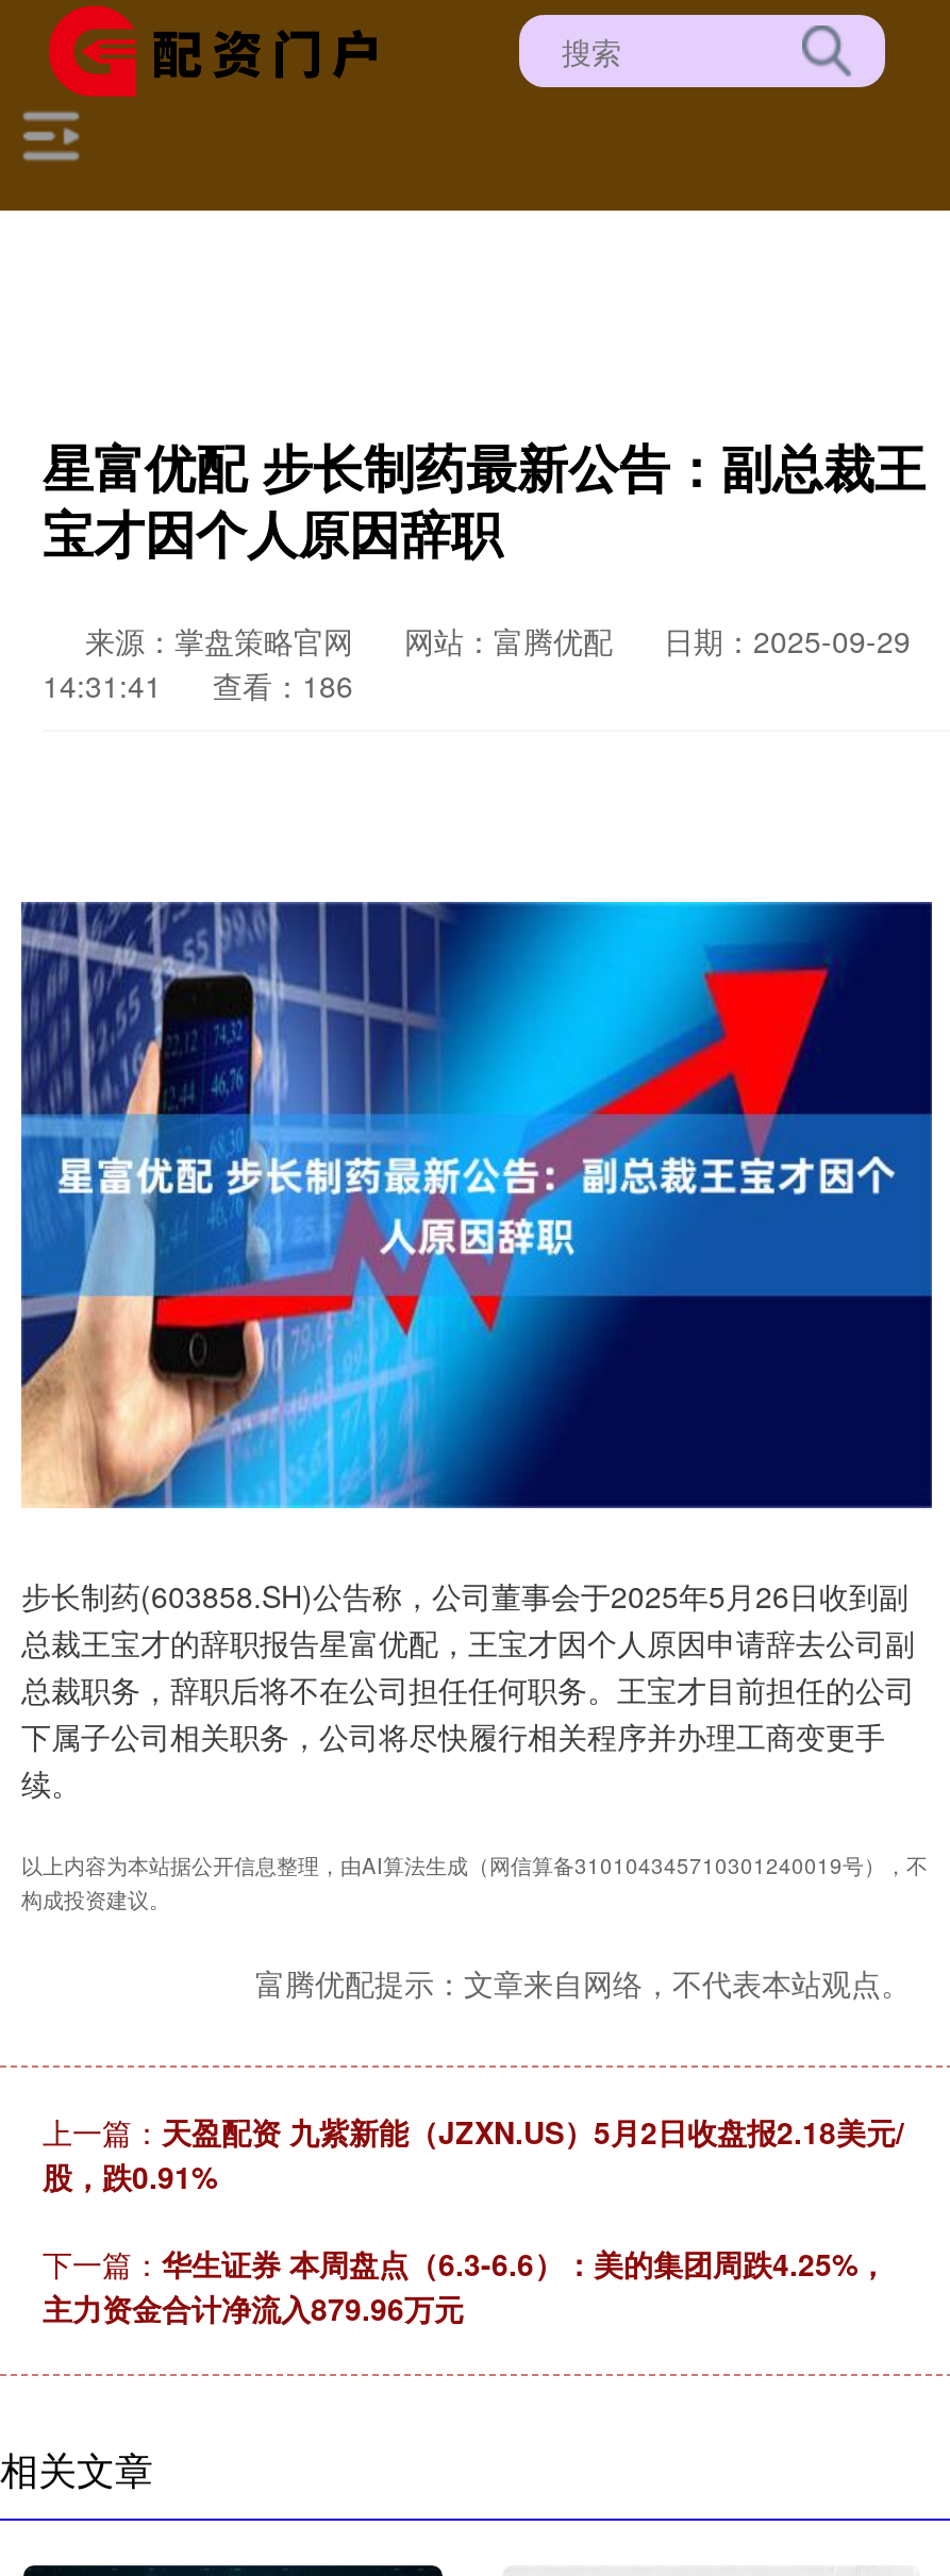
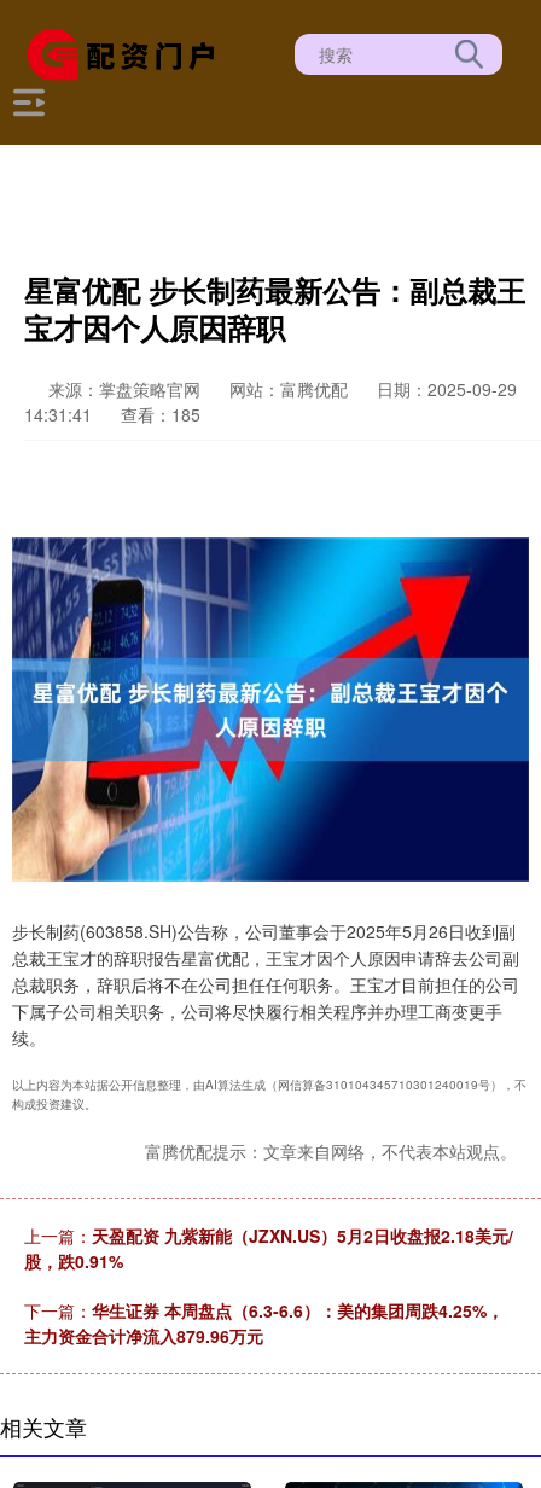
- 14:31:41 查看：186
+ 14:31:41 查看：185
